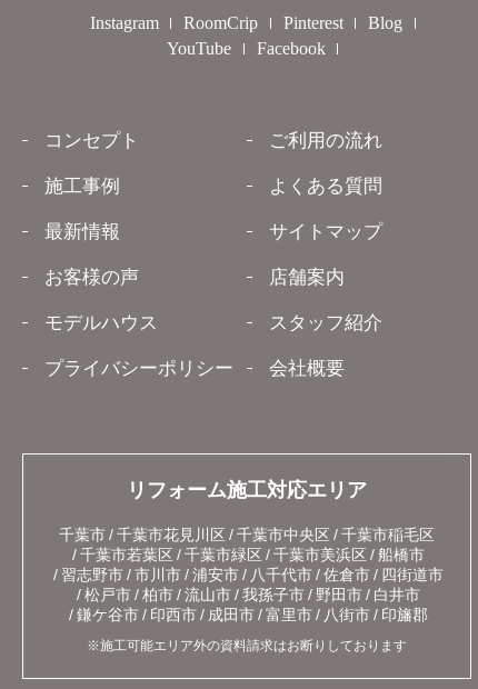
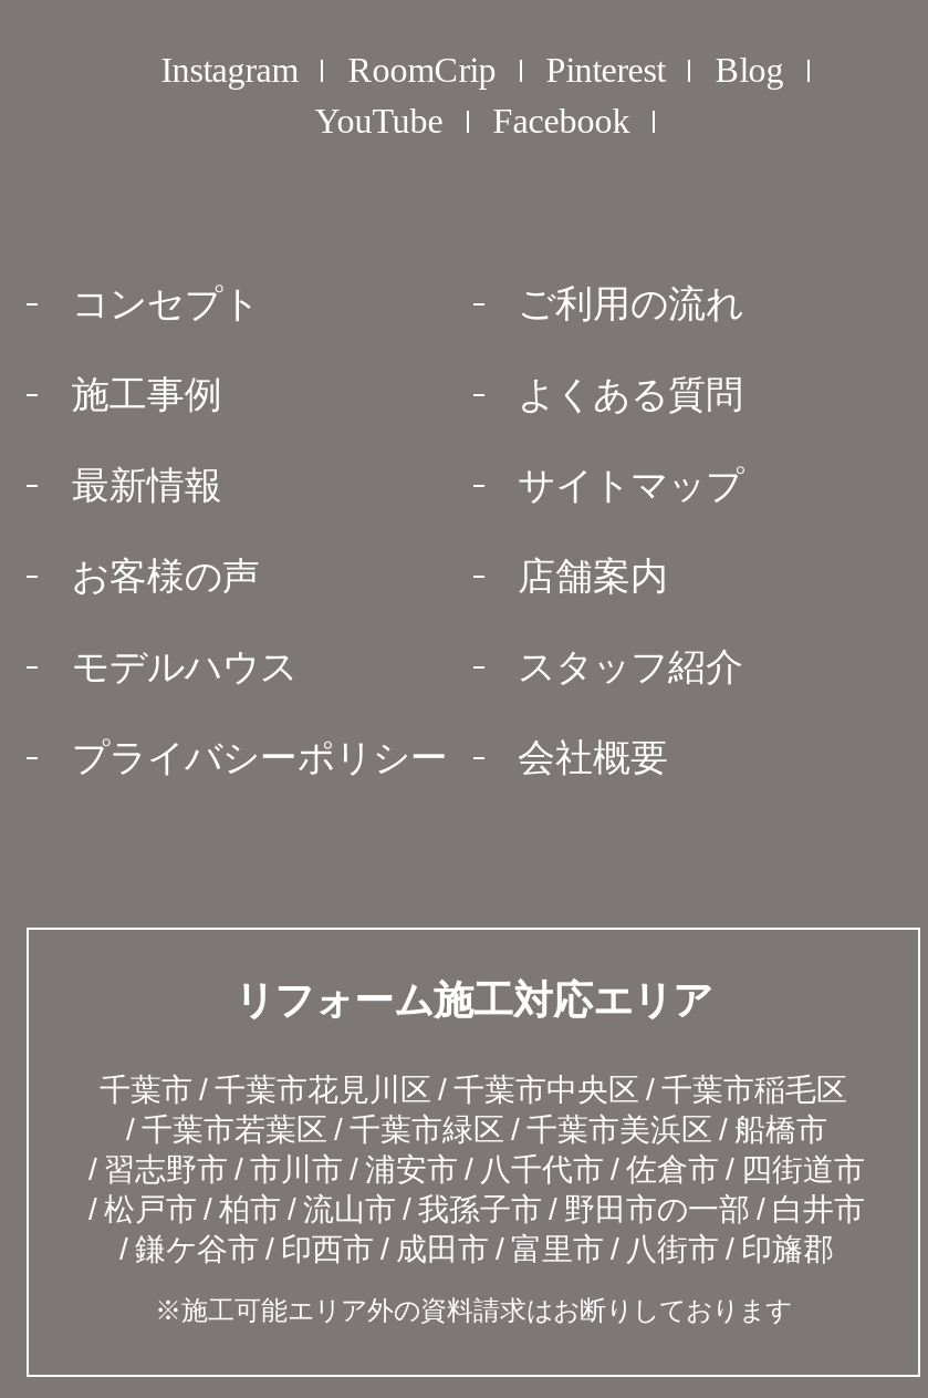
- 野田市
+ 野田市の一部
